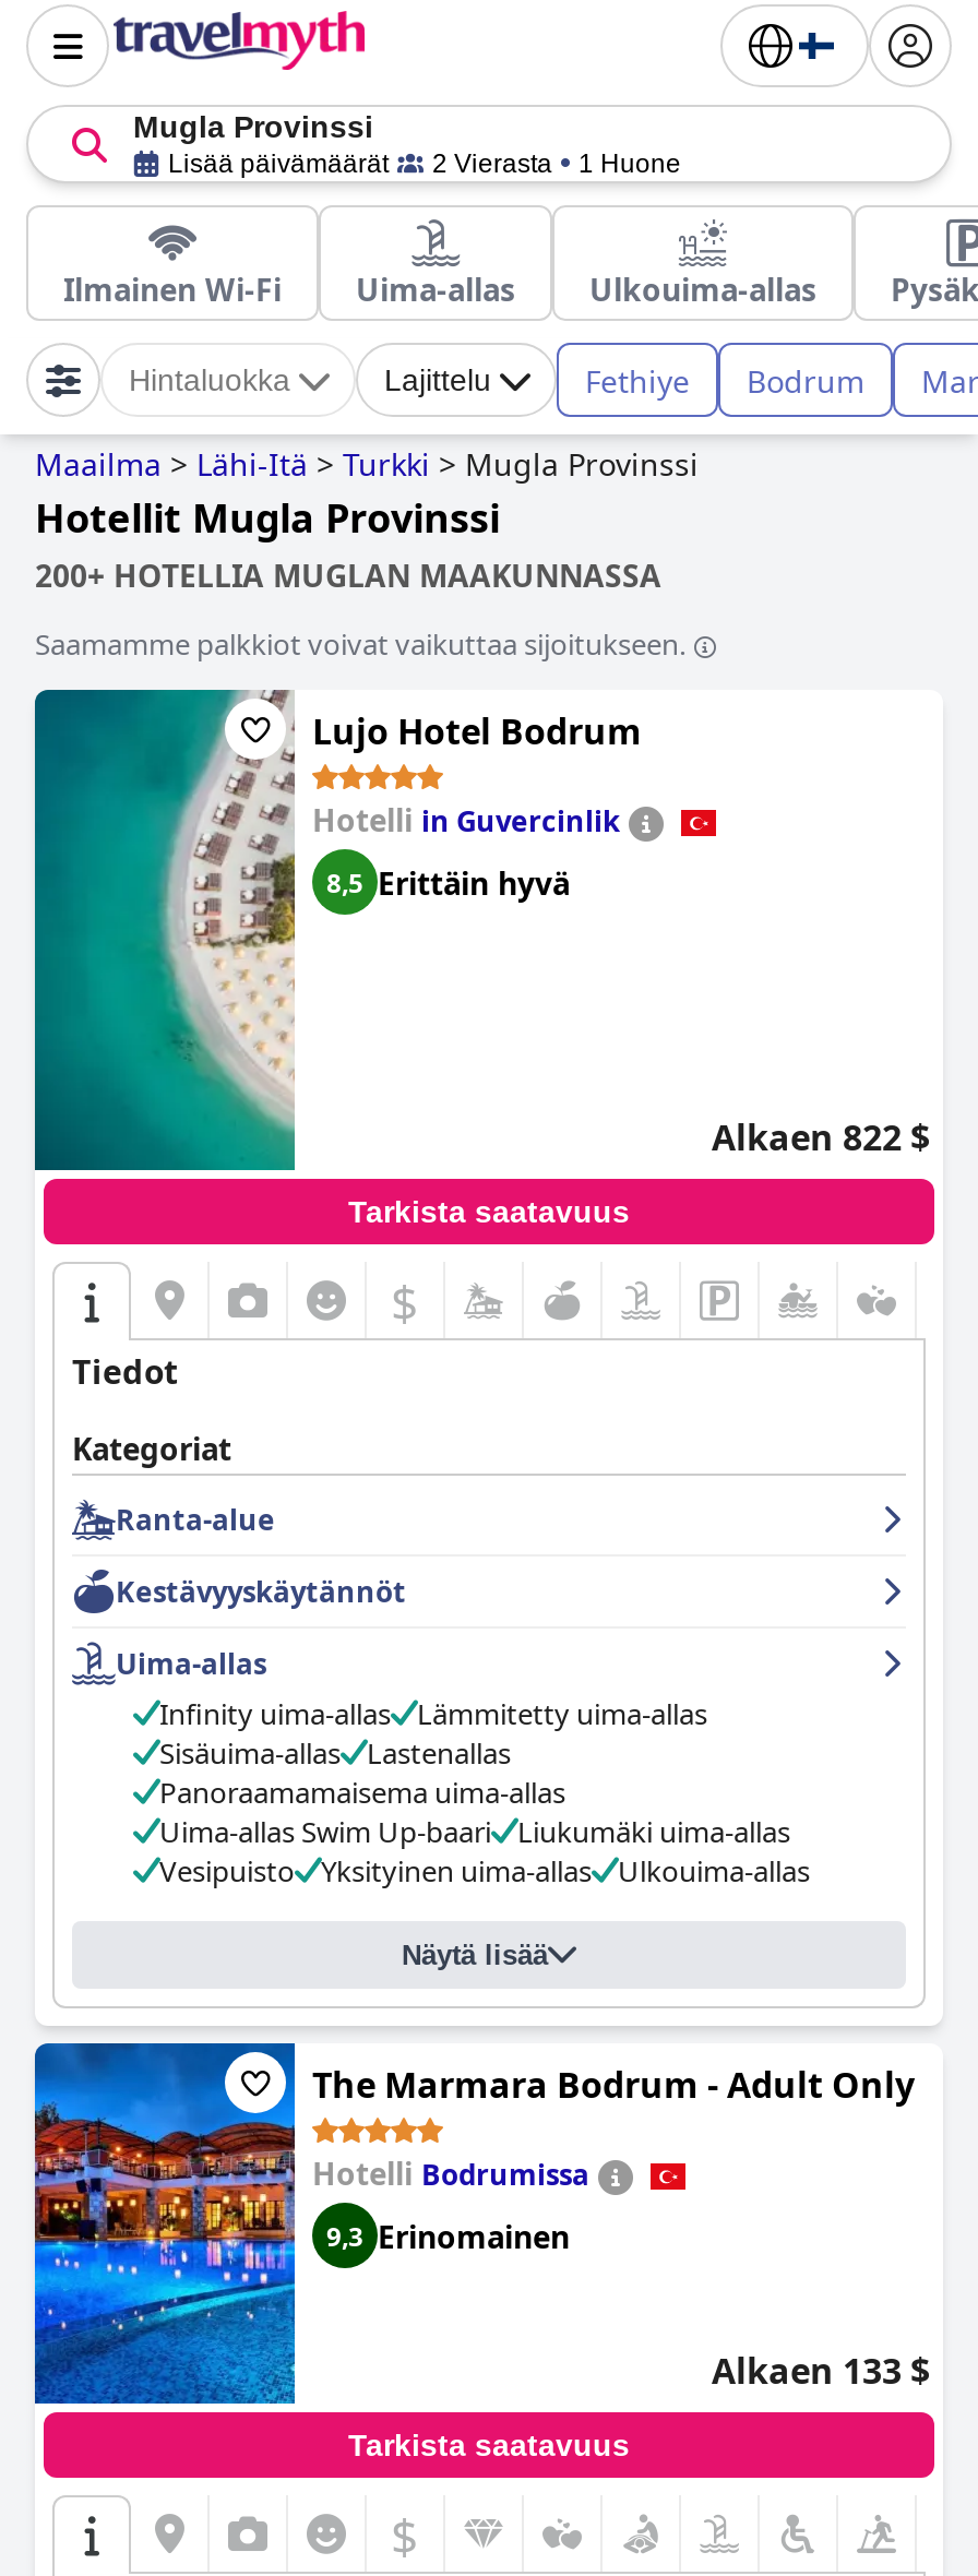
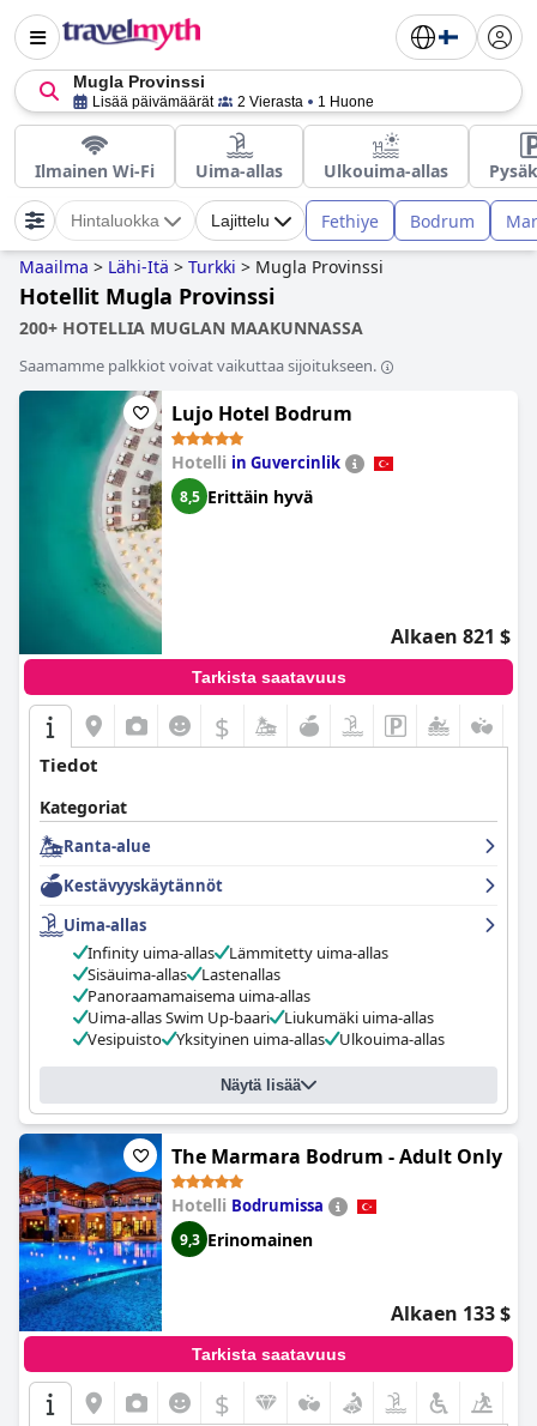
- Alkaen 822 $
+ Alkaen 821 $
